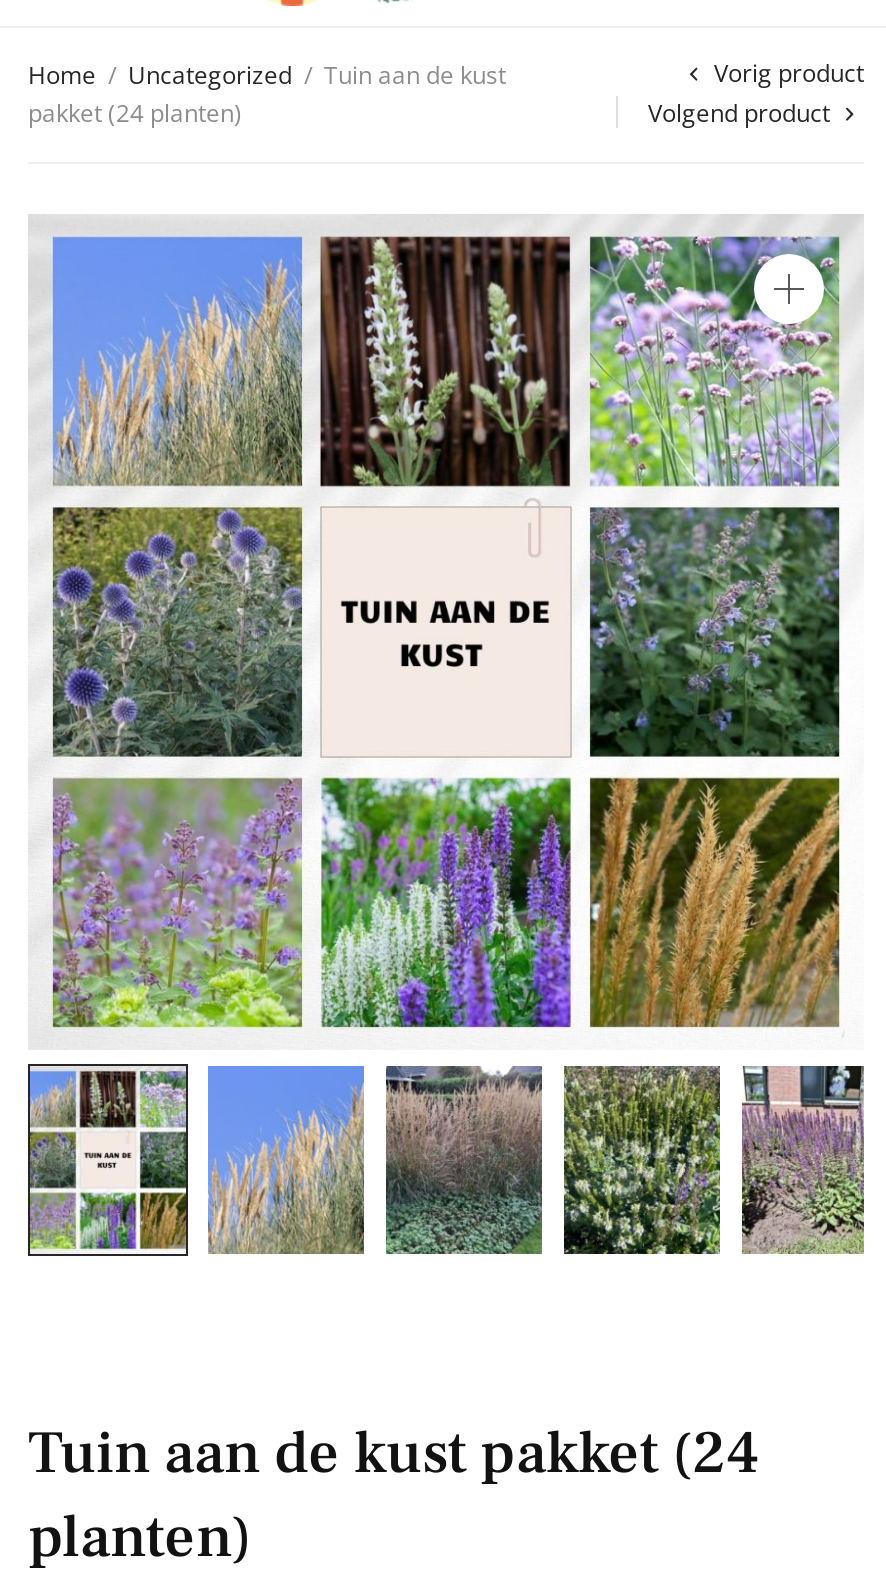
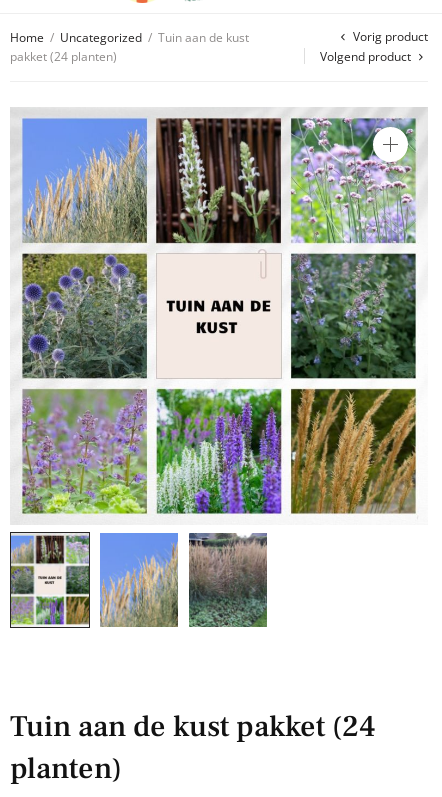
- [image]

- [image]
